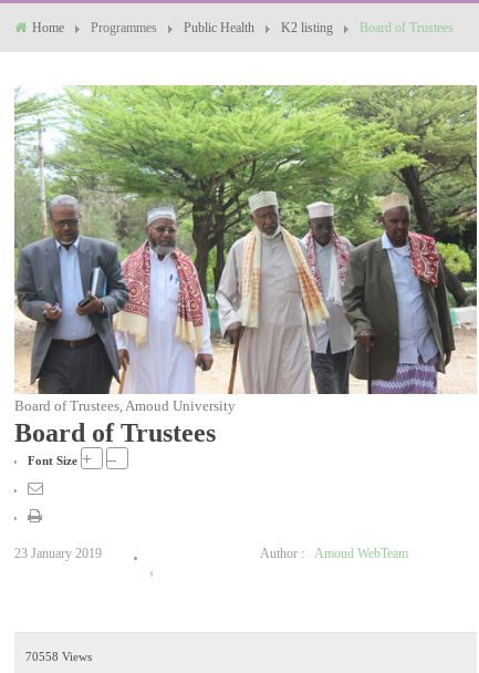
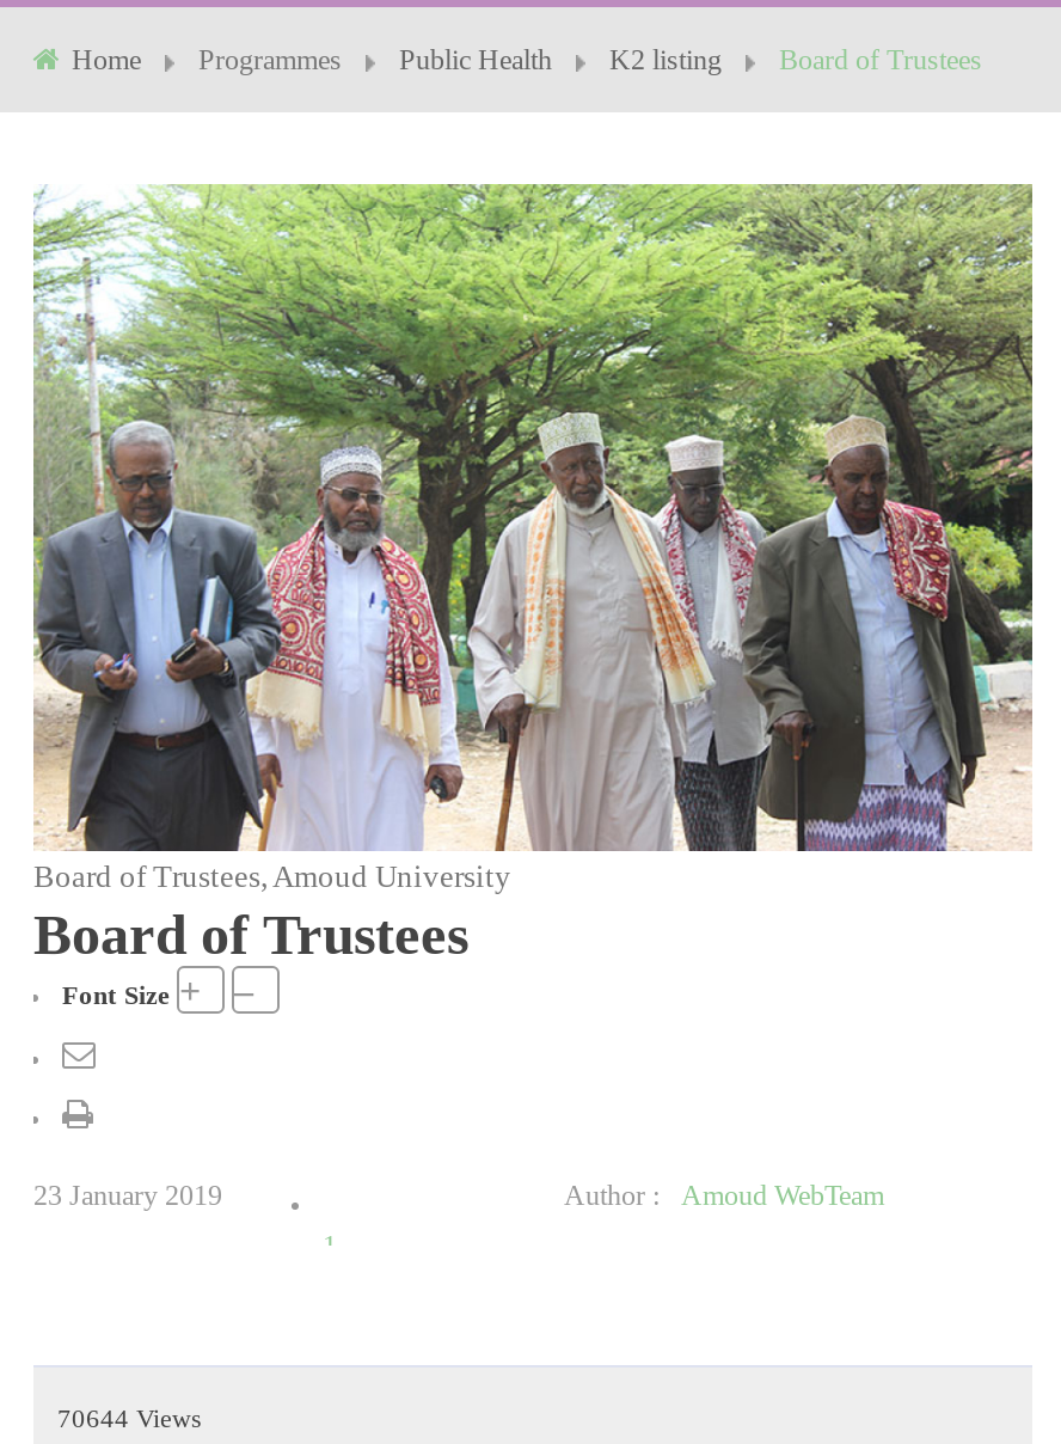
- 70558 Views
+ 70644 Views
